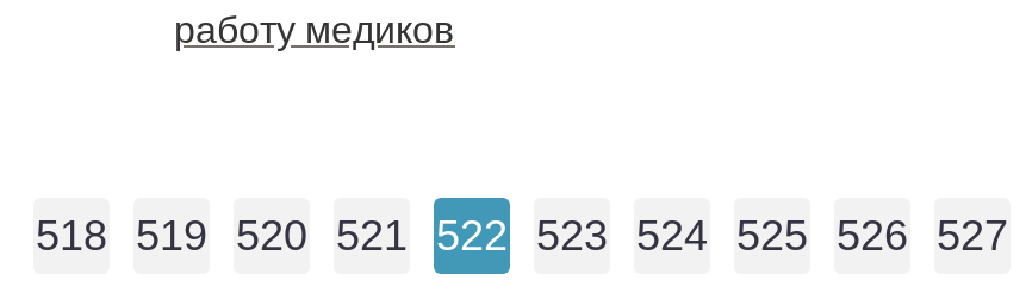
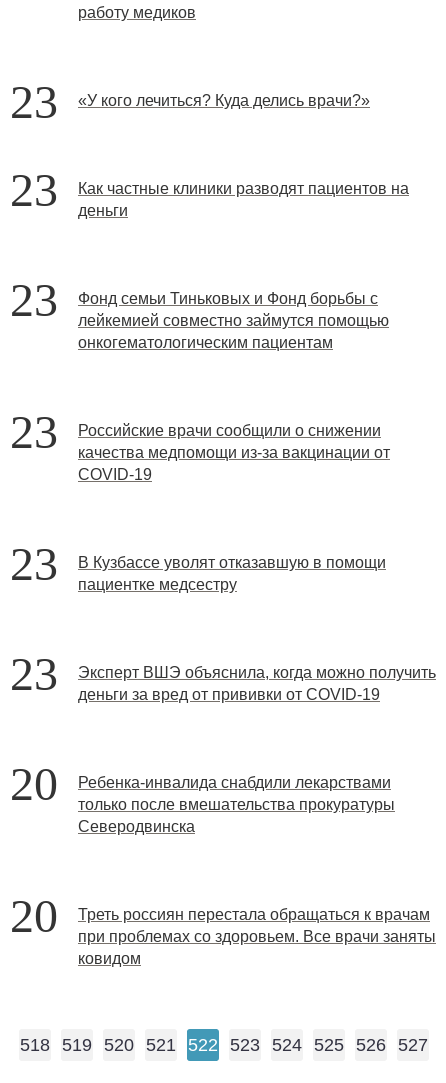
+ 23
+ «У кого лечиться? Куда делись врачи?»
+ 23
+ Как частные клиники разводят пациентов на
+ деньги
+ 23
+ Фонд семьи Тиньковых и Фонд борьбы с
+ лейкемией совместно займутся помощью
+ онкогематологическим пациентам
+ 23
+ Российские врачи сообщили о снижении
+ качества медпомощи из-за вакцинации от
+ COVID-19
+ 23
+ В Кузбассе уволят отказавшую в помощи
+ пациентке медсестру
+ 23
+ Эксперт ВШЭ объяснила, когда можно получить
+ деньги за вред от прививки от COVID-19
+ 20
+ Ребенка-инвалида снабдили лекарствами
+ только после вмешательства прокуратуры
+ Северодвинска
+ 20
+ Треть россиян перестала обращаться к врачам
+ при проблемах со здоровьем. Все врачи заняты
+ ковидом
